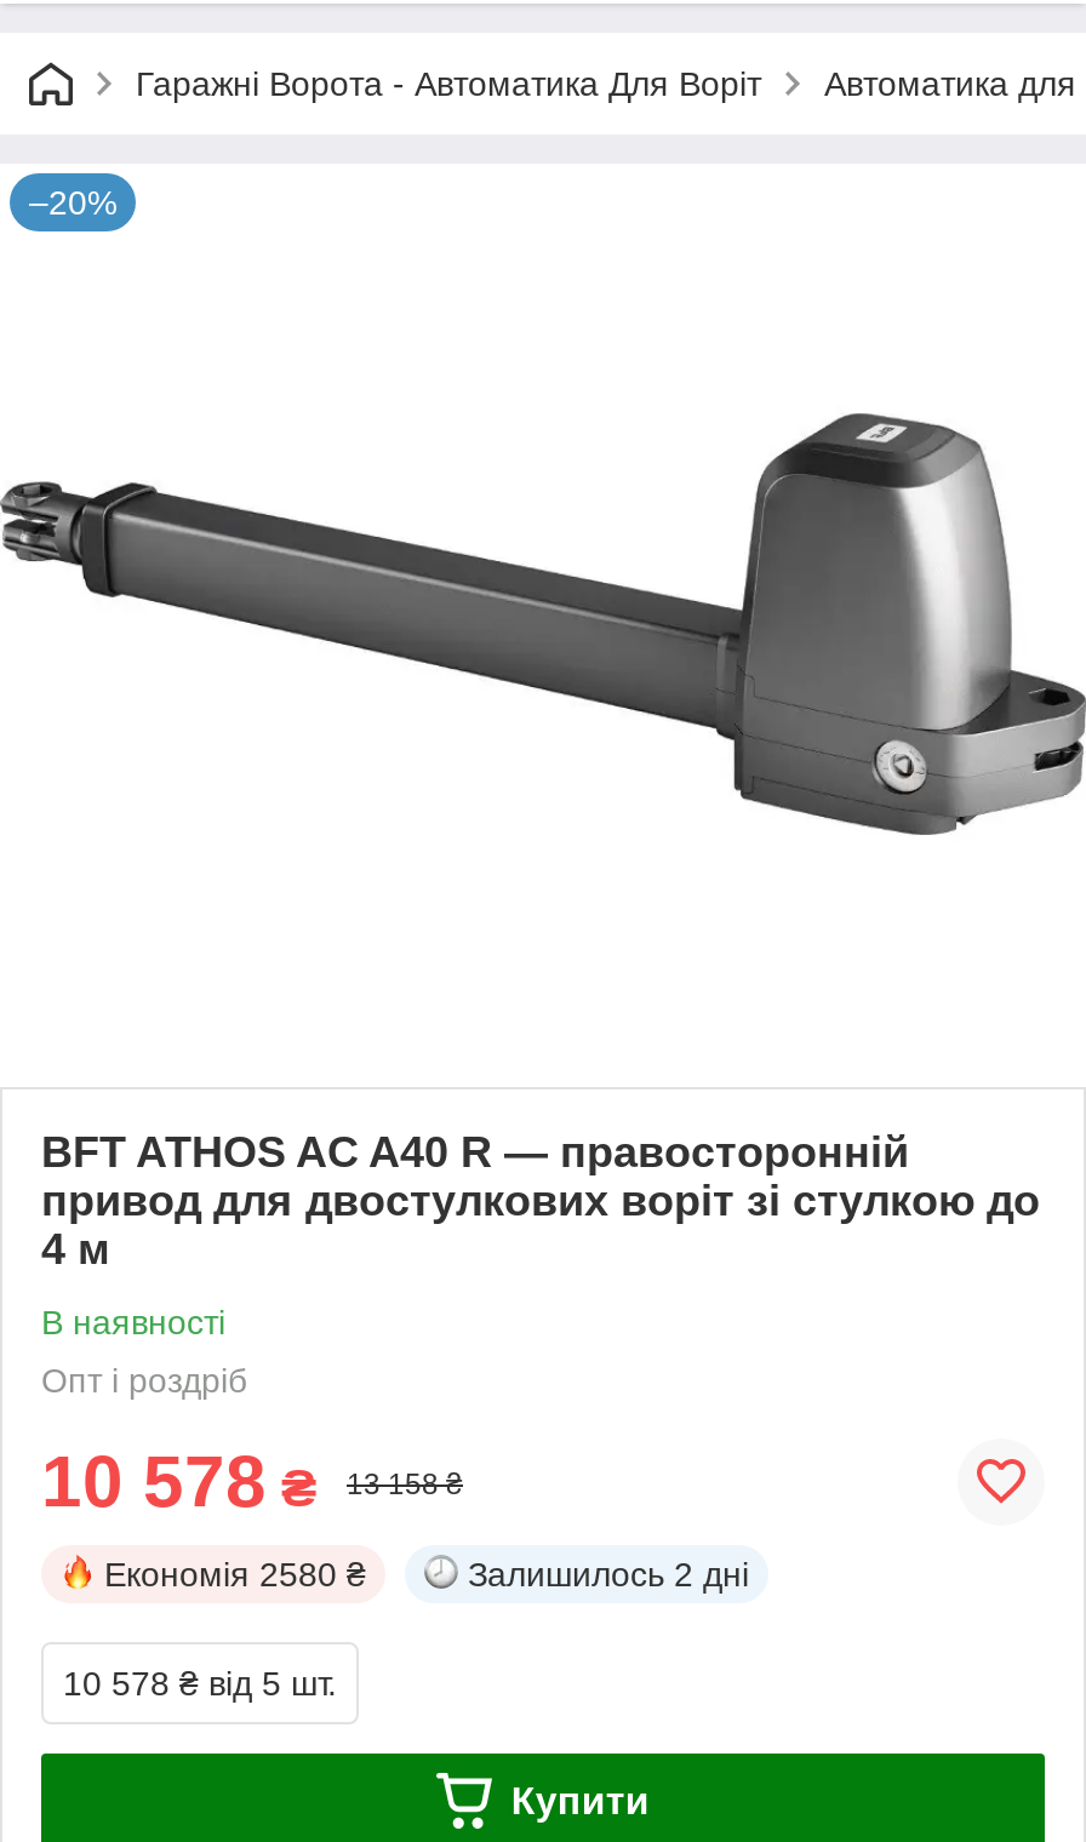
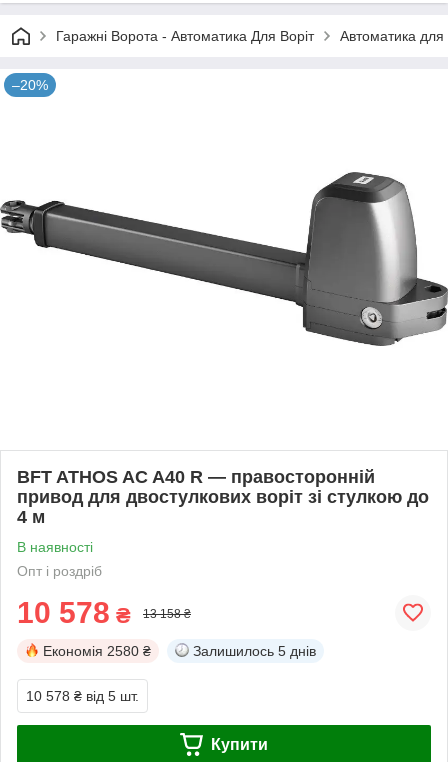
- Залишилось 2 дні
+ Залишилось 5 днів
